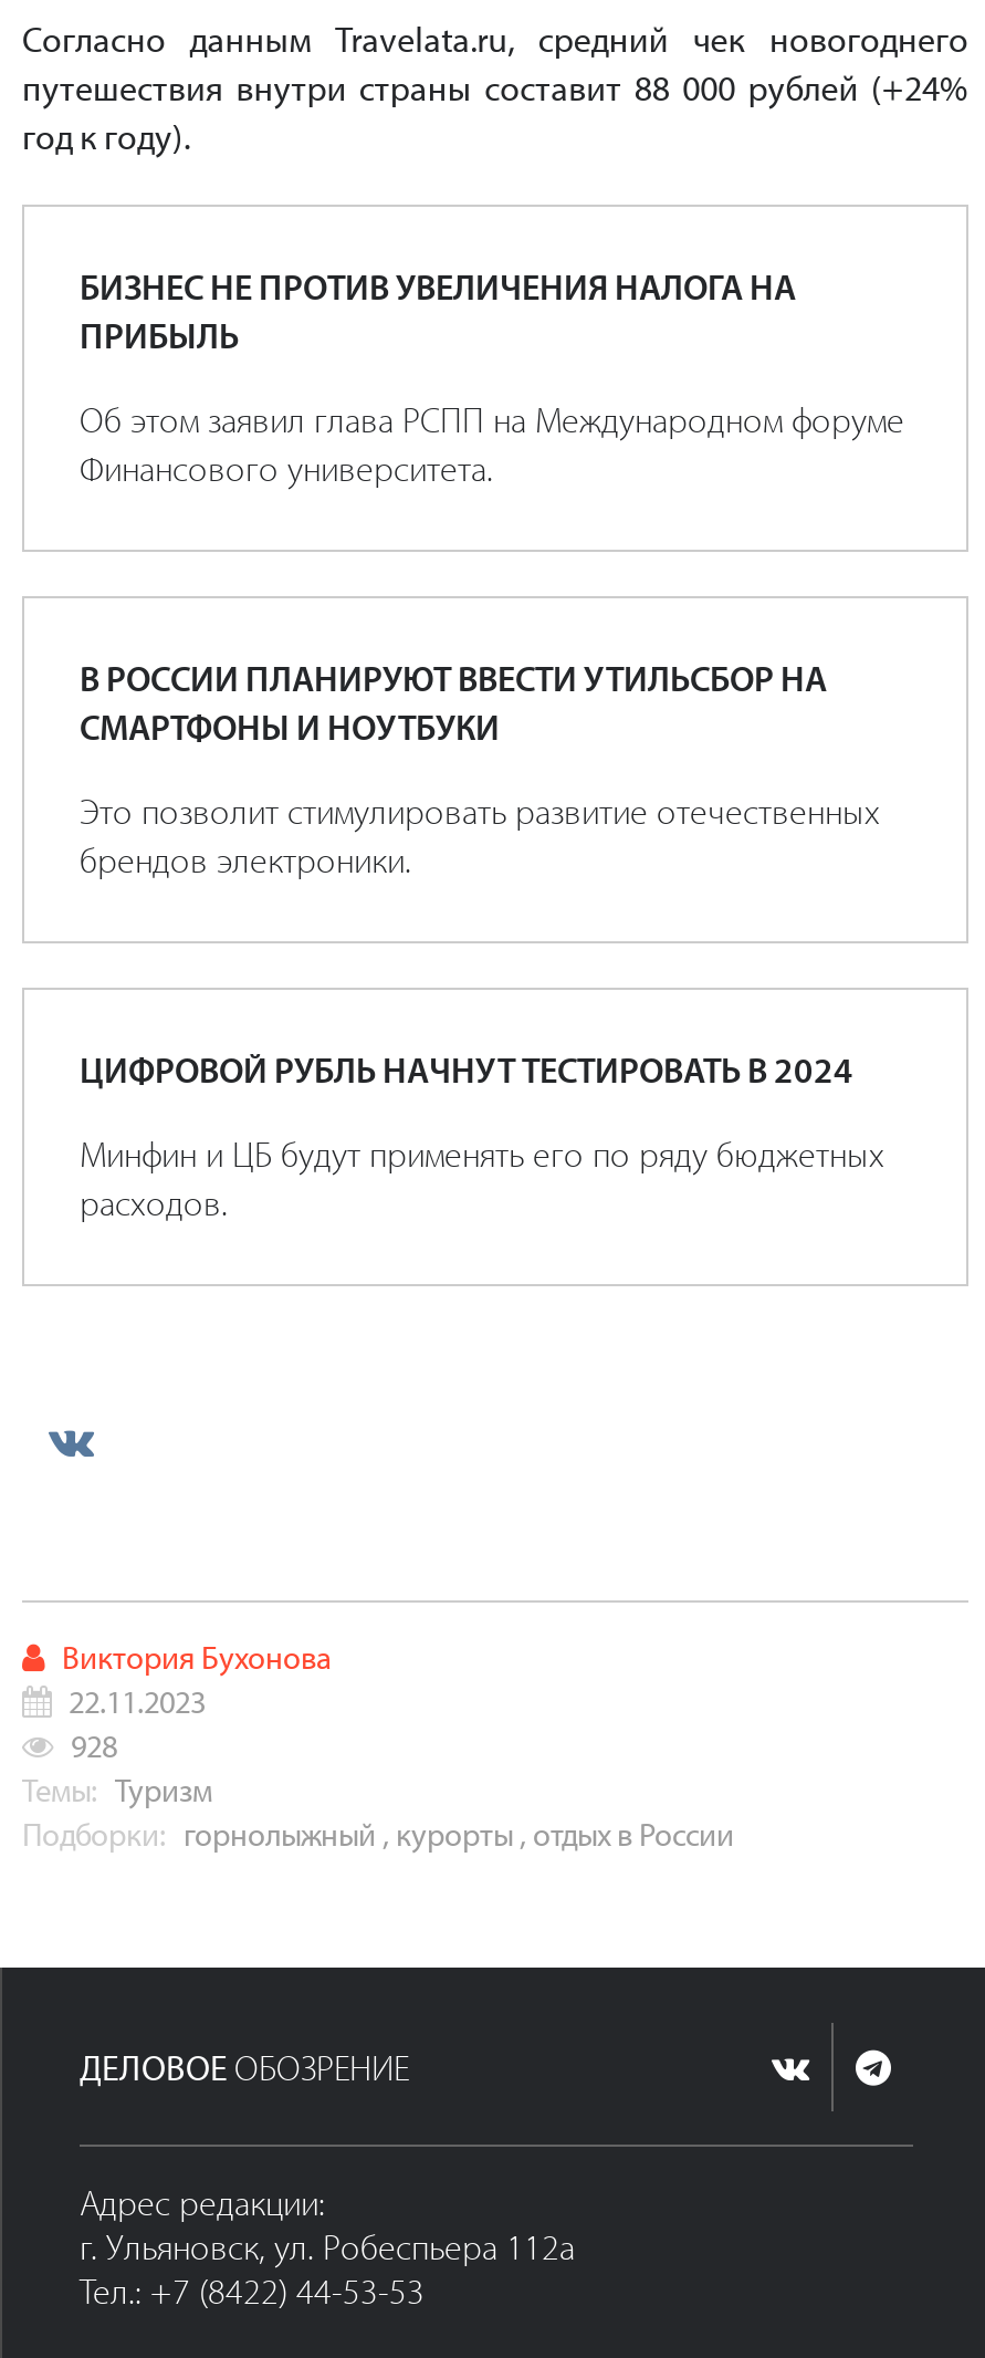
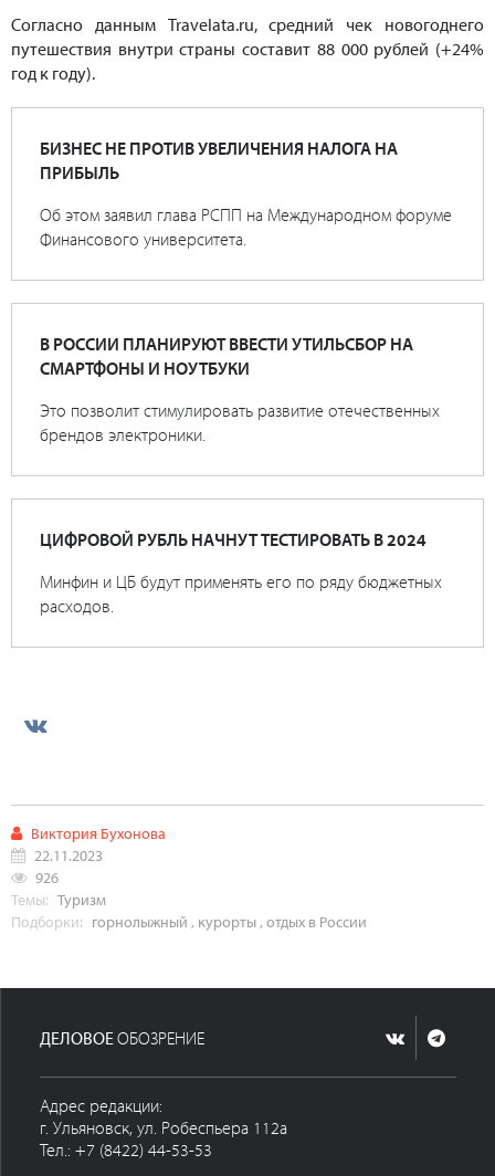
- 928
+ 926
